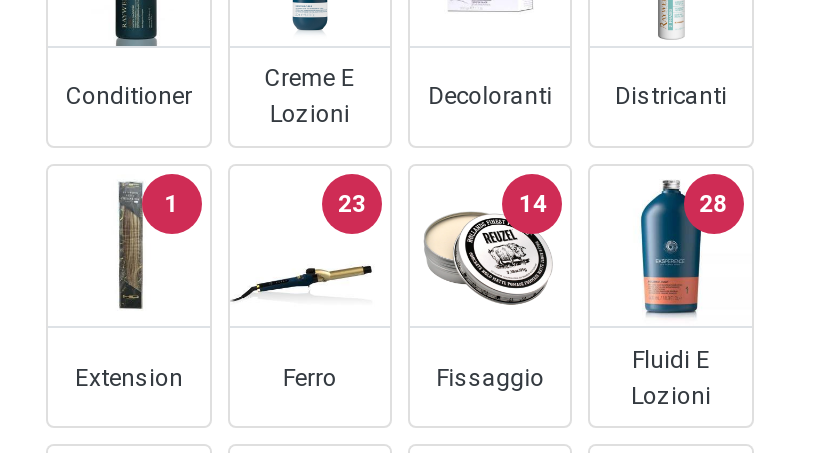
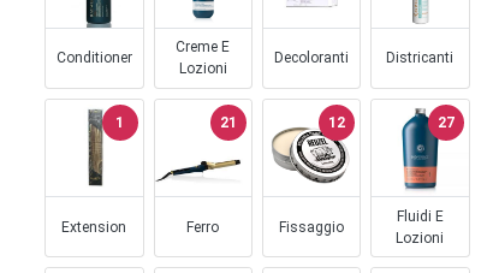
- 23
+ 21

- 14
+ 12

- 28
+ 27
